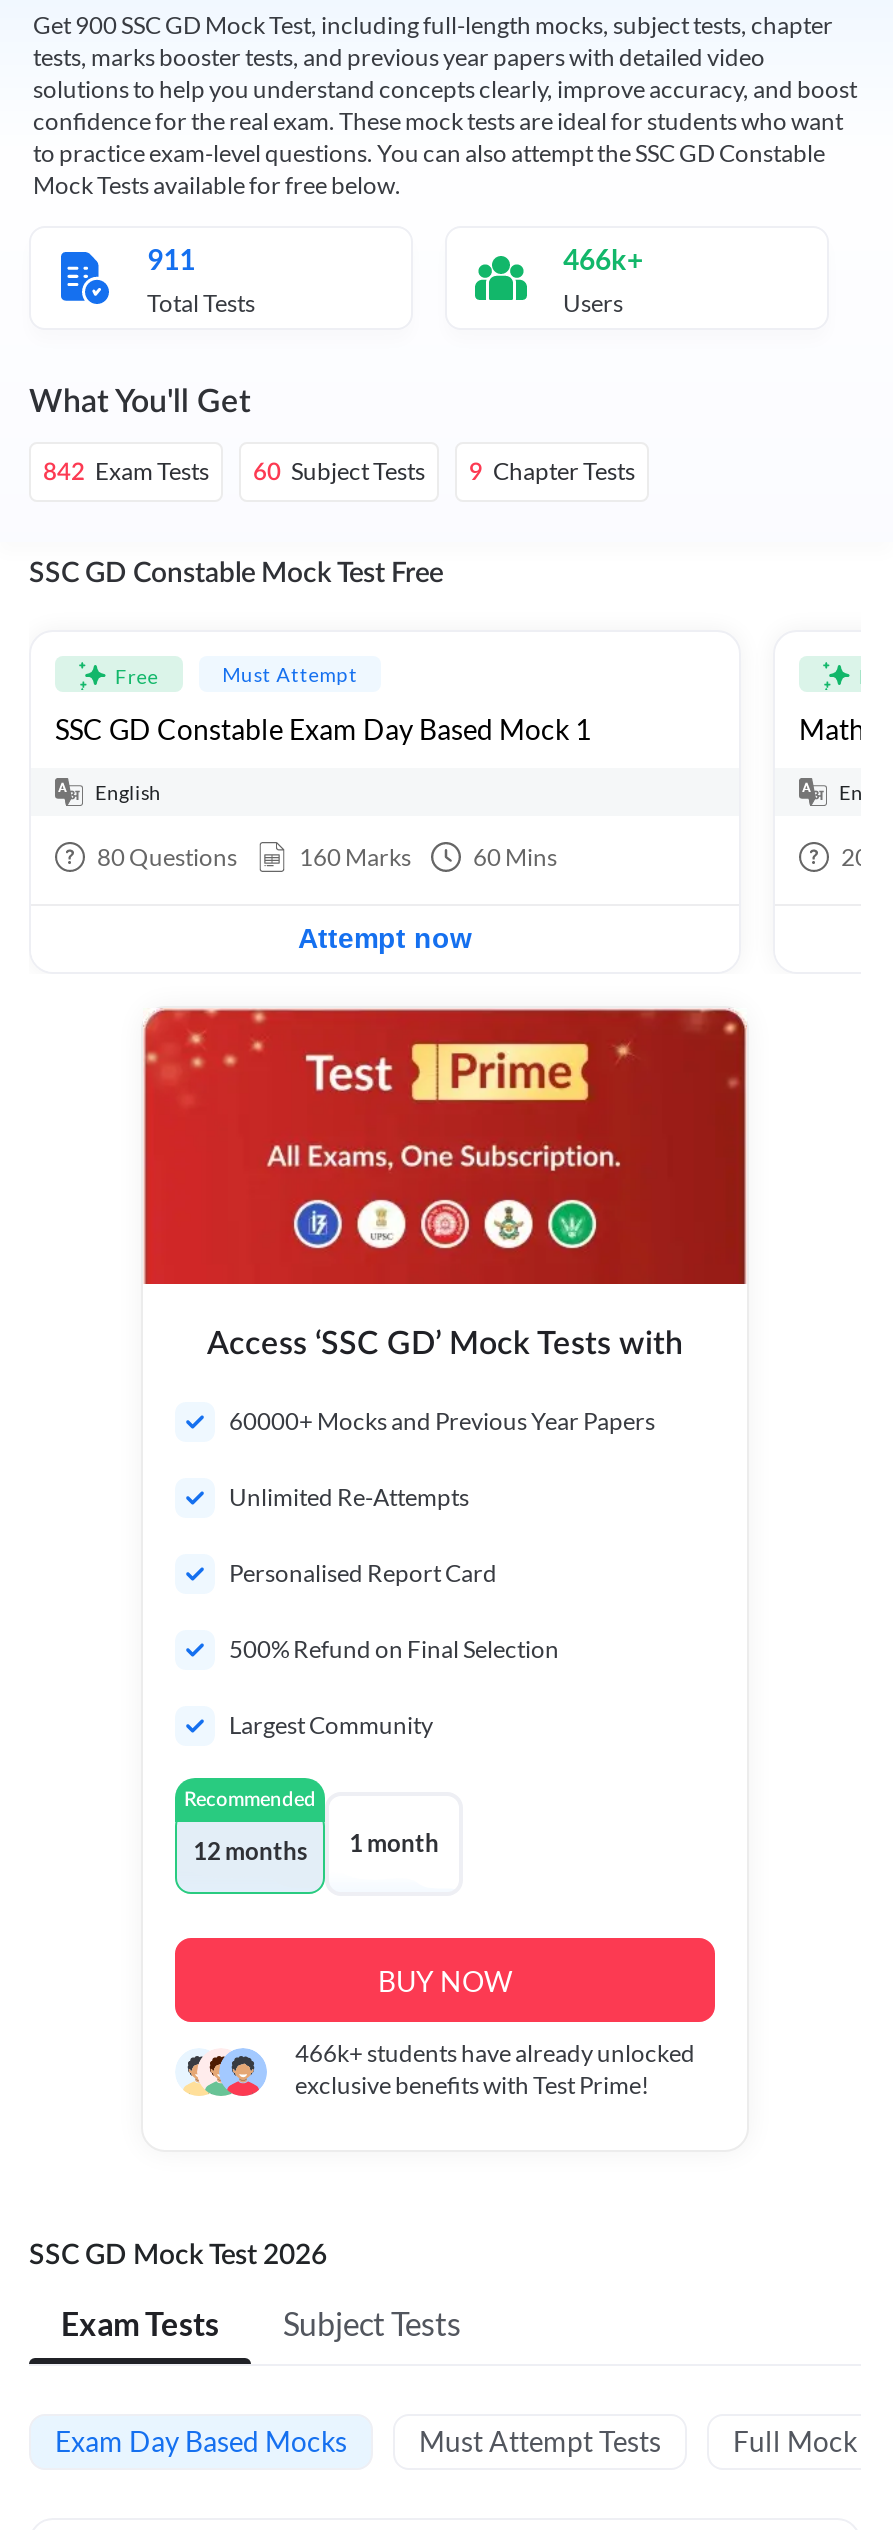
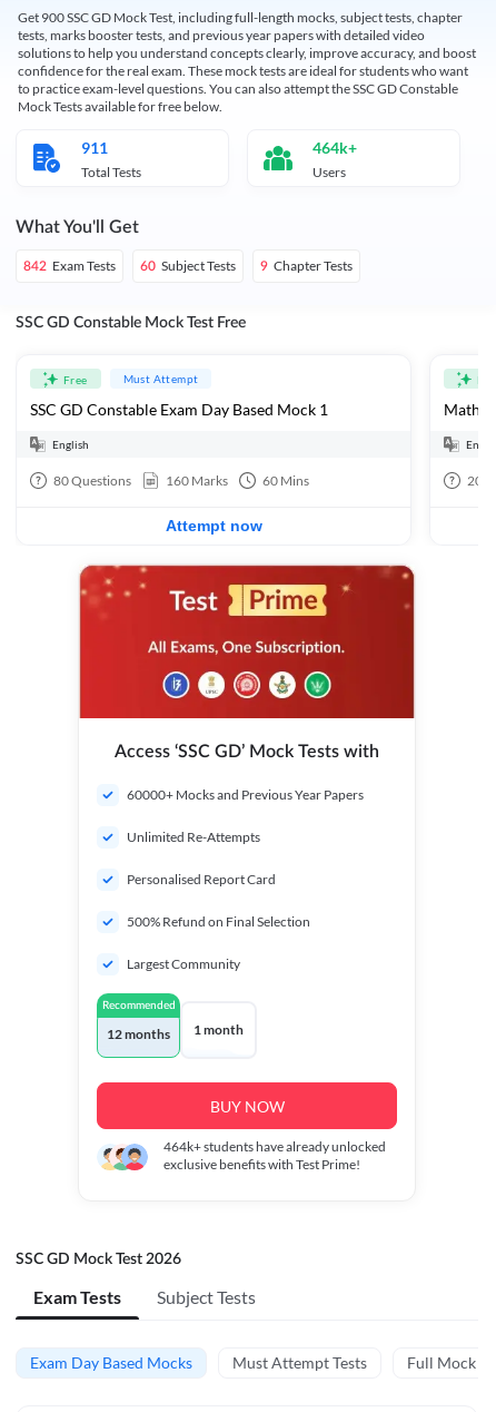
- 466k+
+ 464k+

- 466k+ students have already unlocked
+ 464k+ students have already unlocked
